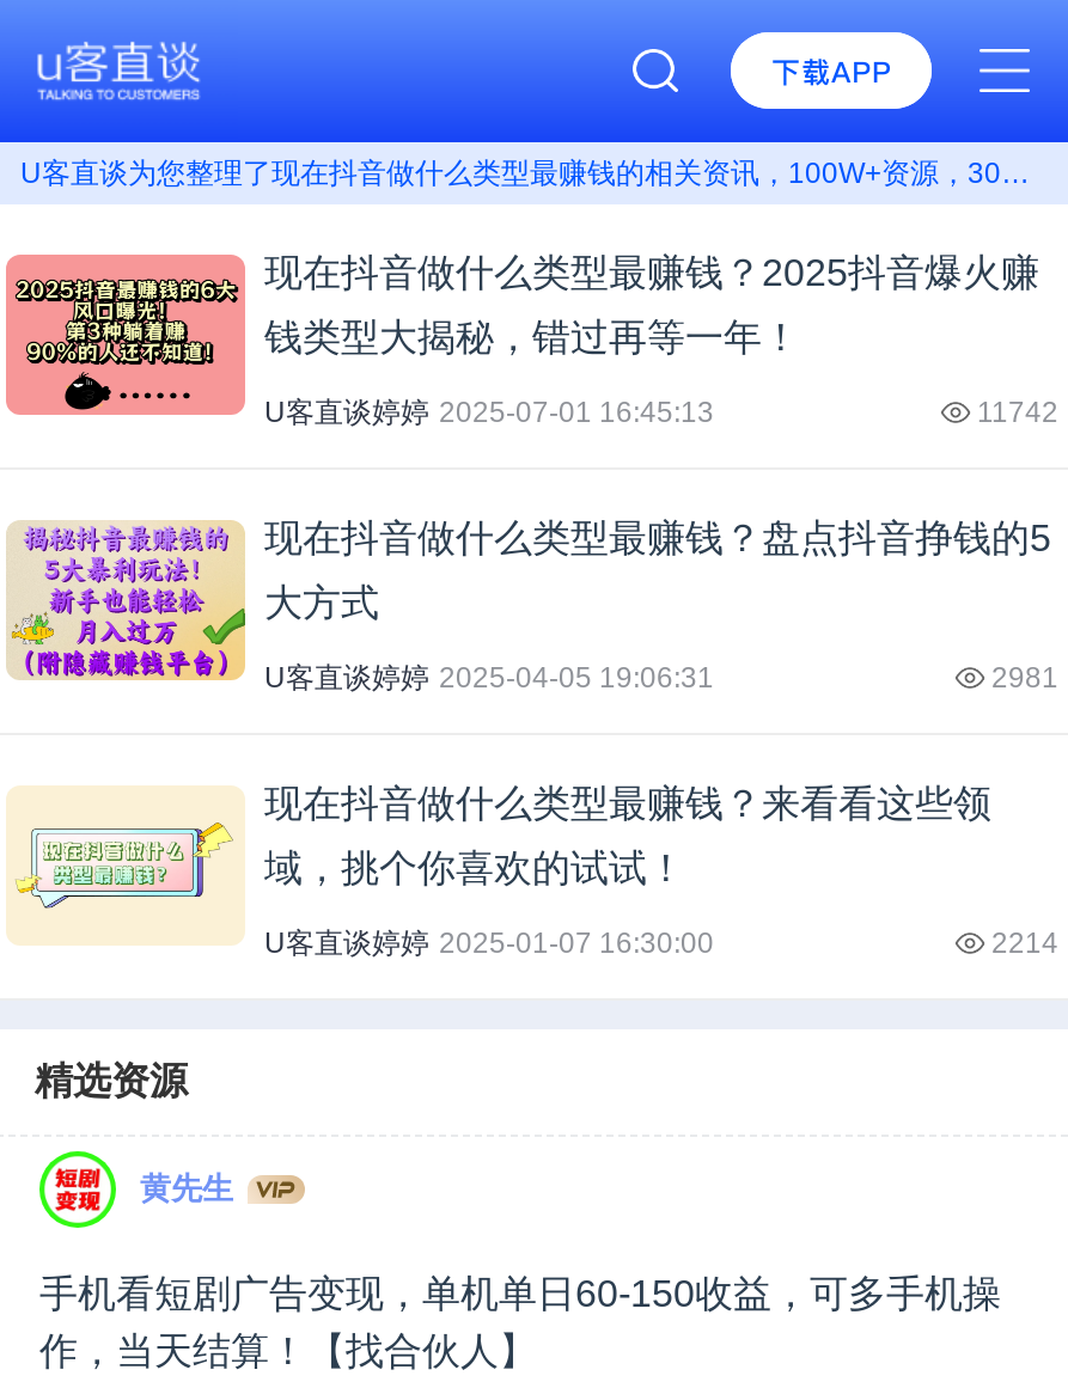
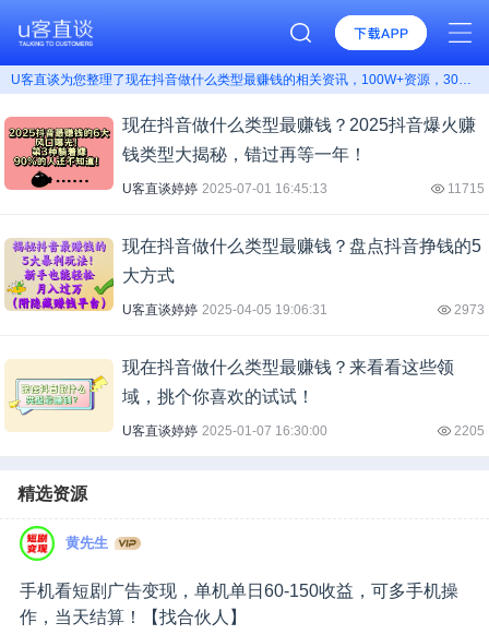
- 11742
+ 11715

- 2981
+ 2973

- 2214
+ 2205
